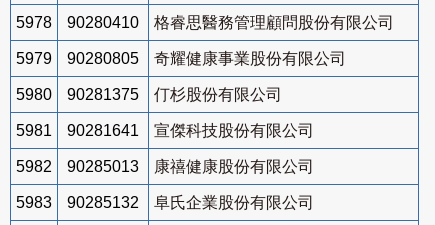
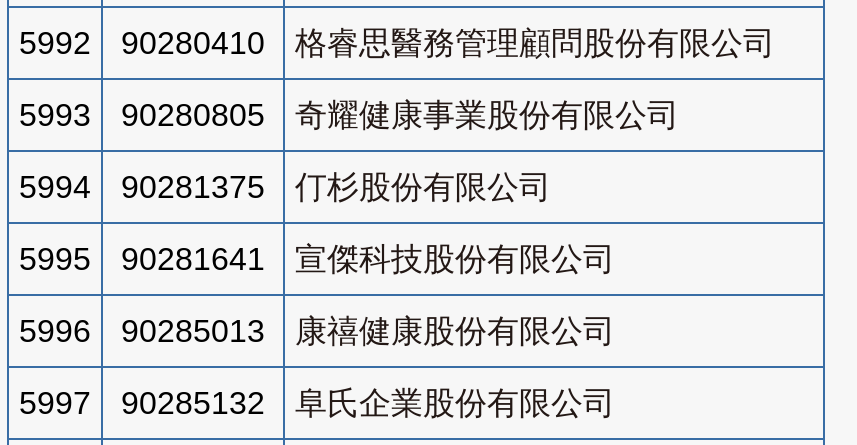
- 5978 90280410 格睿思醫務管理顧問股份有限公司
+ 5992 90280410 格睿思醫務管理顧問股份有限公司

- 5979 90280805 奇耀健康事業股份有限公司
+ 5993 90280805 奇耀健康事業股份有限公司

- 5980 90281375 仃杉股份有限公司
+ 5994 90281375 仃杉股份有限公司

- 5981 90281641 宣傑科技股份有限公司
+ 5995 90281641 宣傑科技股份有限公司

- 5982 90285013 康禧健康股份有限公司
+ 5996 90285013 康禧健康股份有限公司

- 5983 90285132 阜氏企業股份有限公司
+ 5997 90285132 阜氏企業股份有限公司
